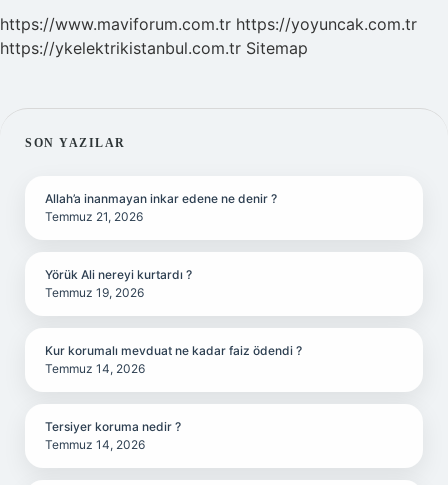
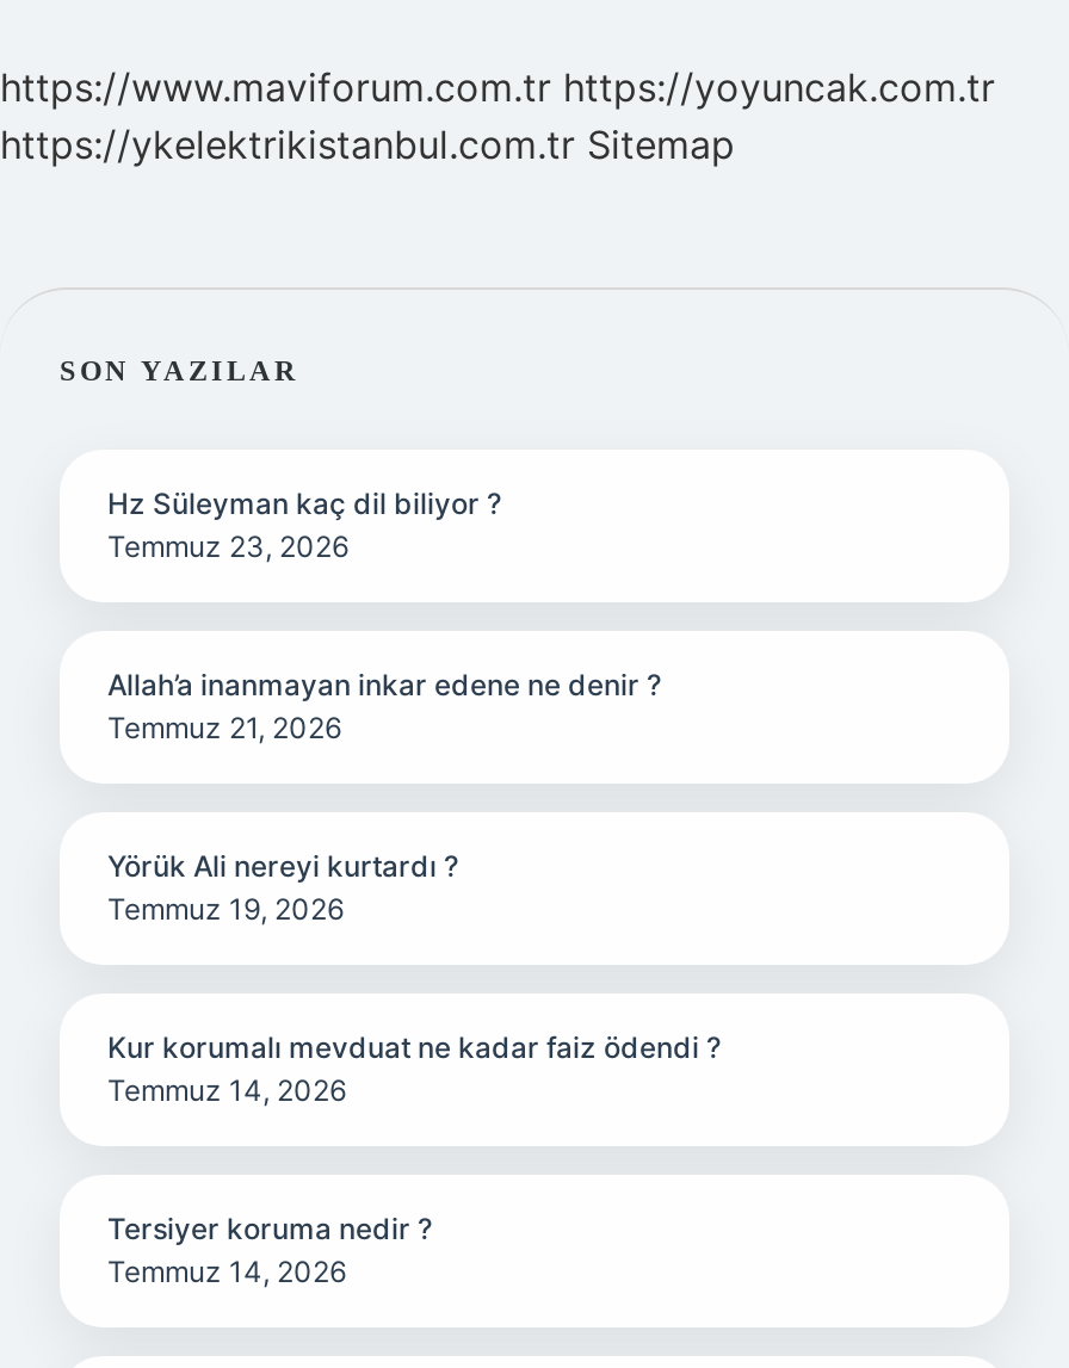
+ Hz Süleyman kaç dil biliyor ?
+ Temmuz 23, 2026
